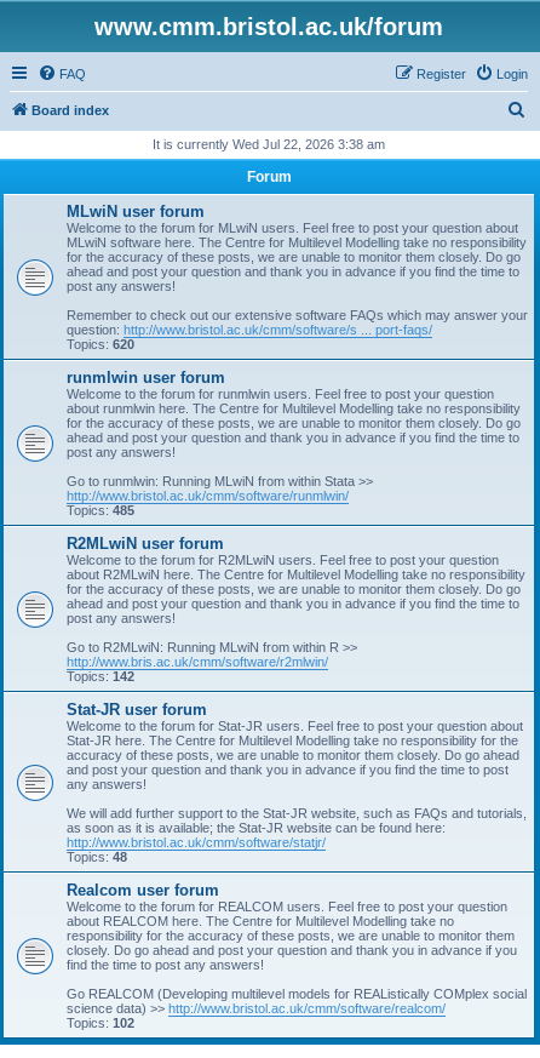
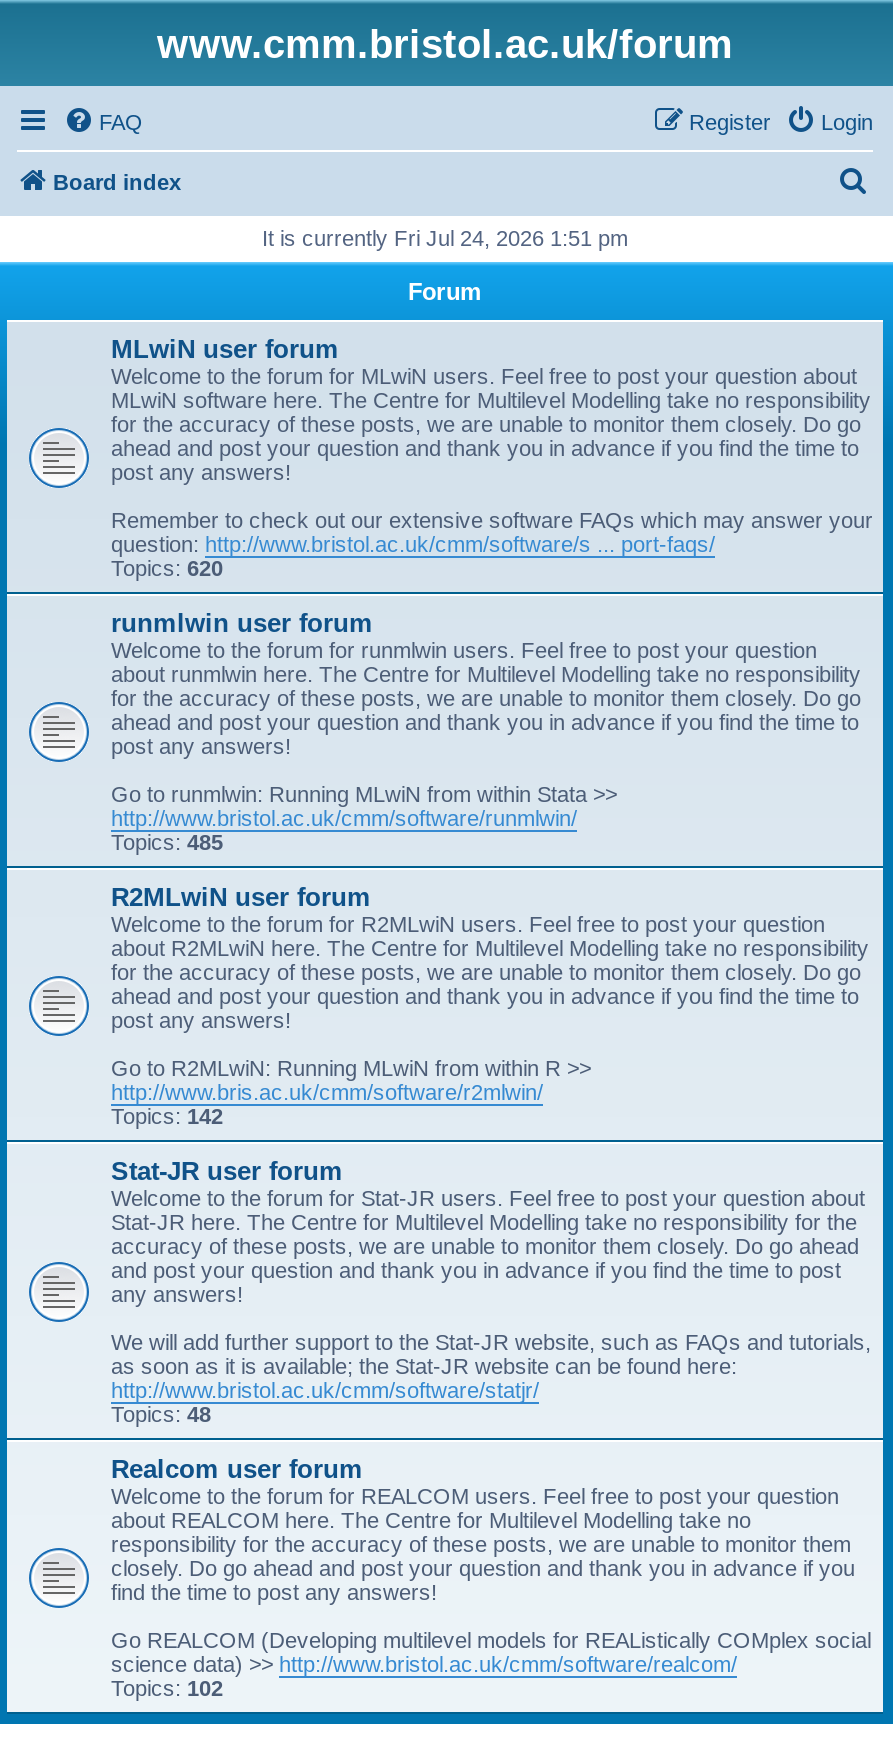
- It is currently Wed Jul 22, 2026 3:38 am
+ It is currently Fri Jul 24, 2026 1:51 pm
